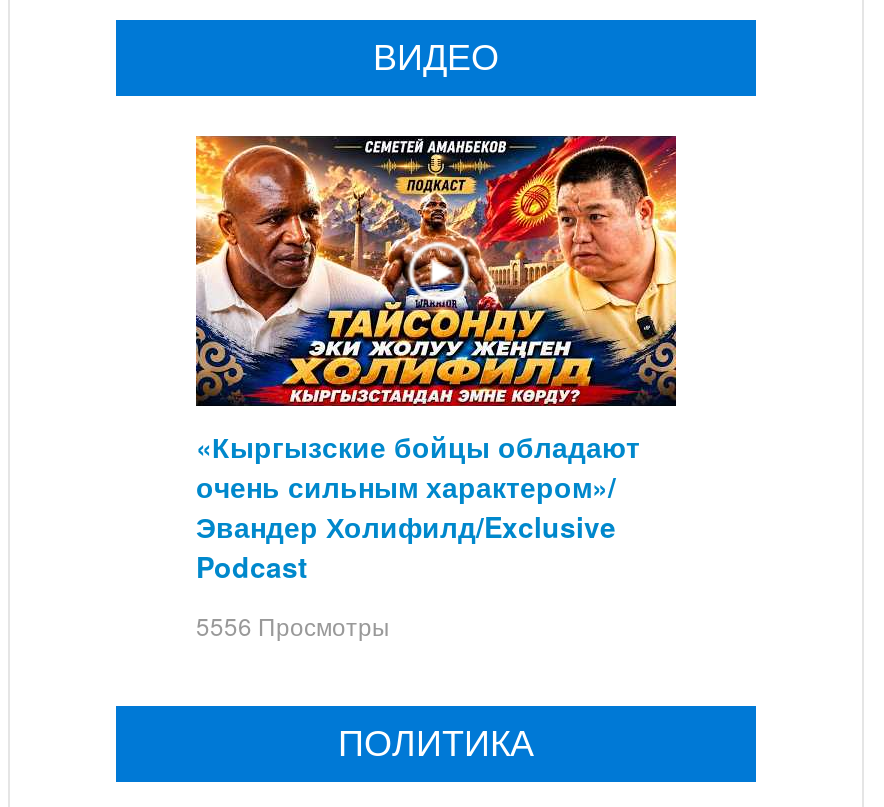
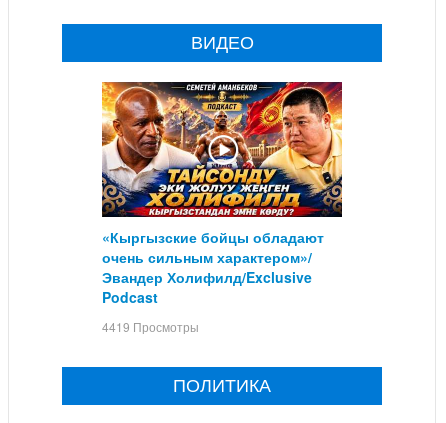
- 5556 Просмотры
+ 4419 Просмотры
